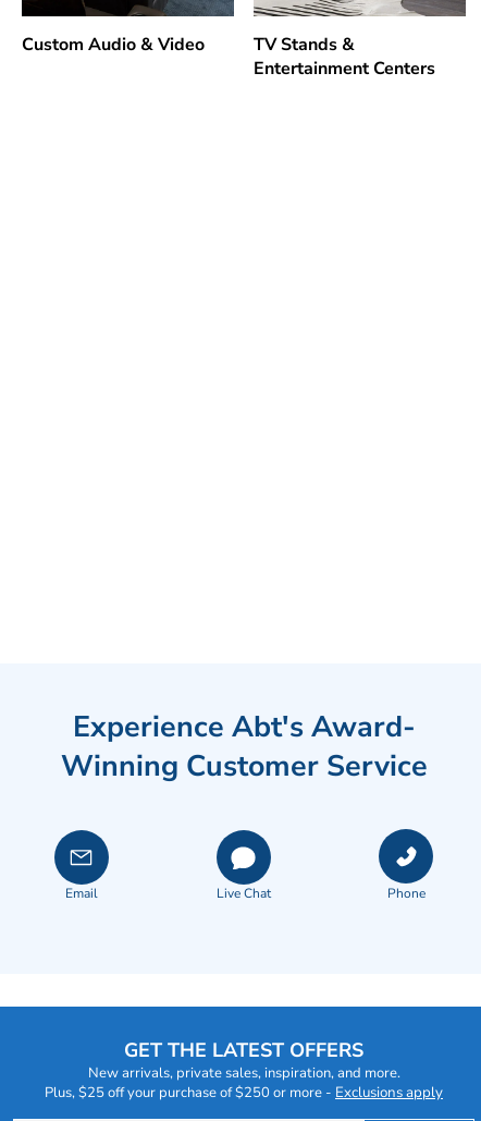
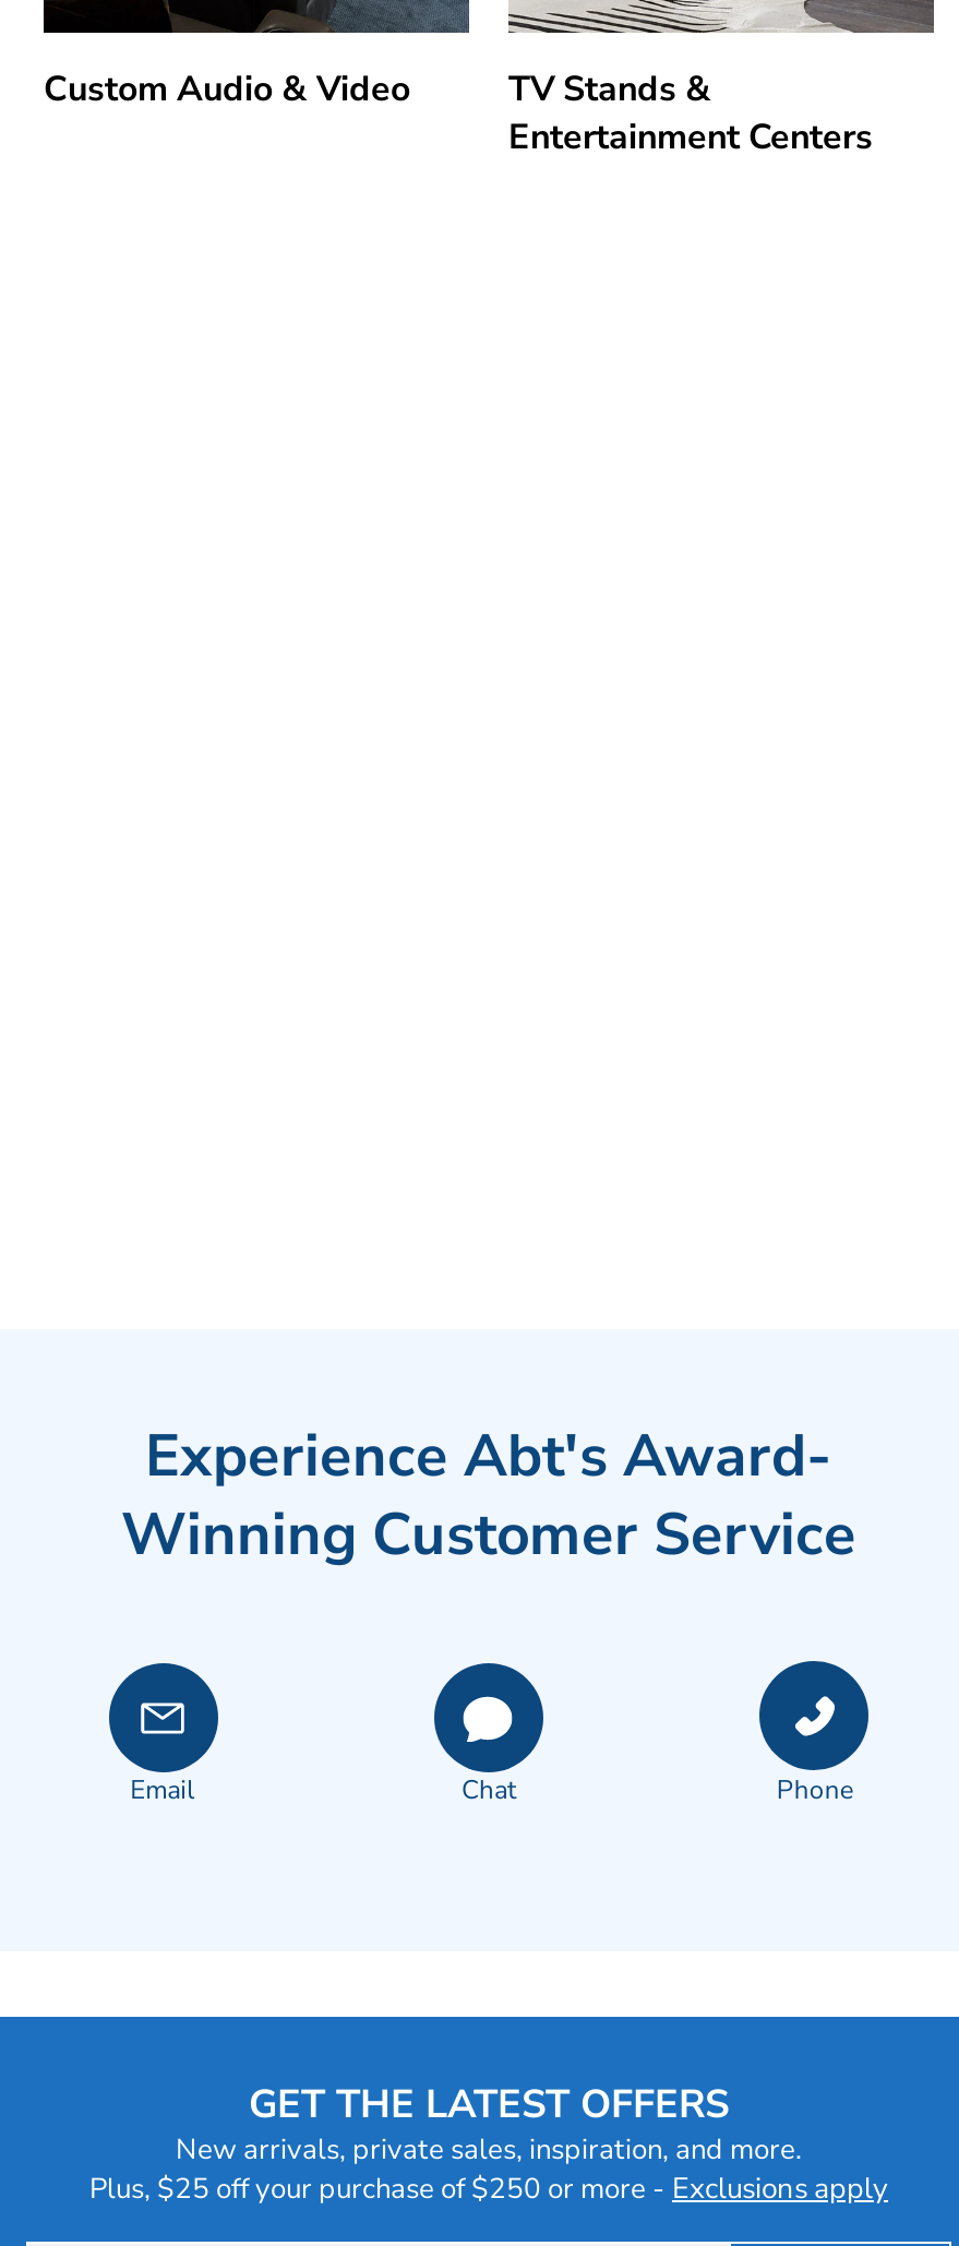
- Live Chat
+ Chat
